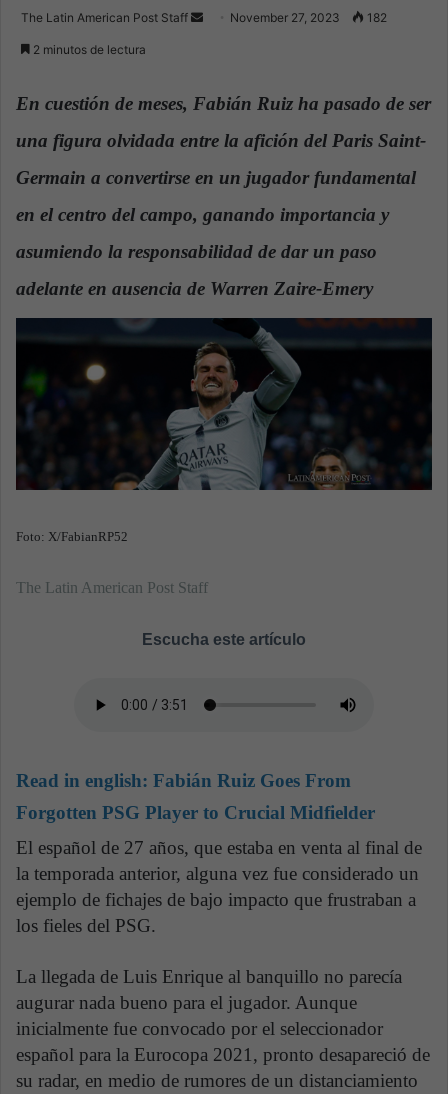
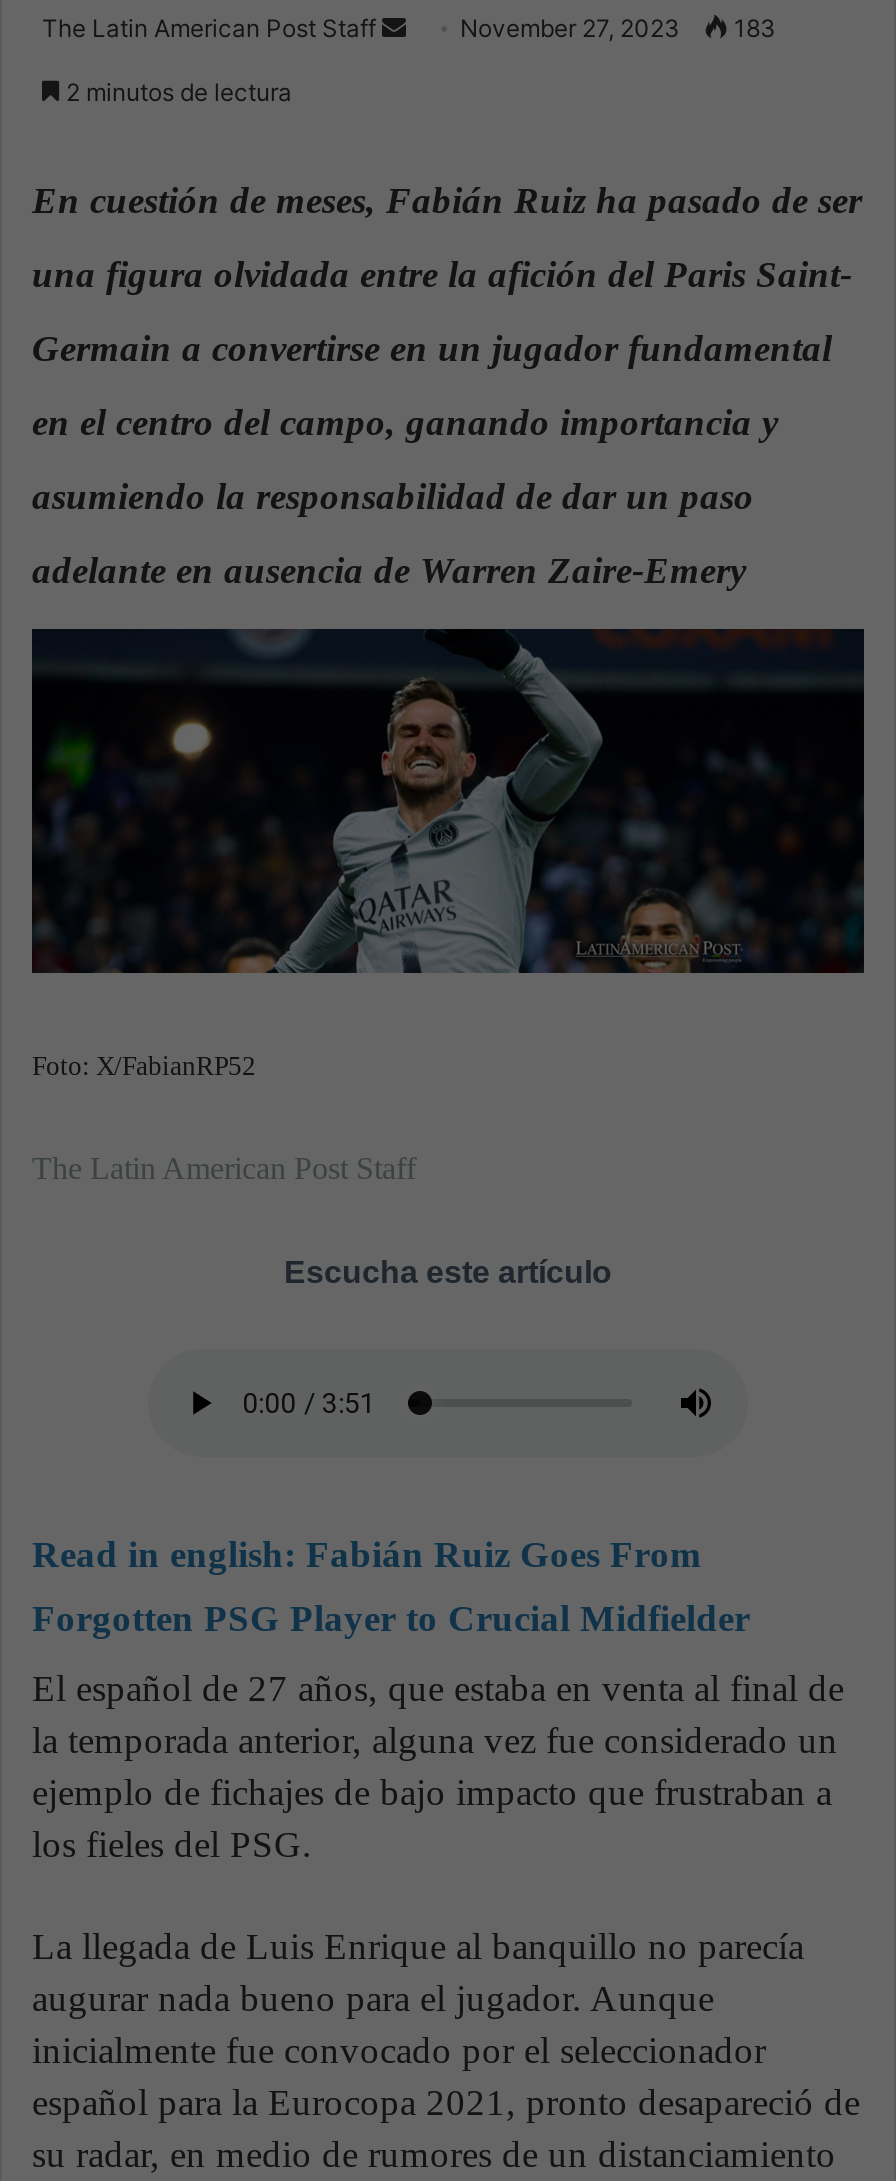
- 182
+ 183
